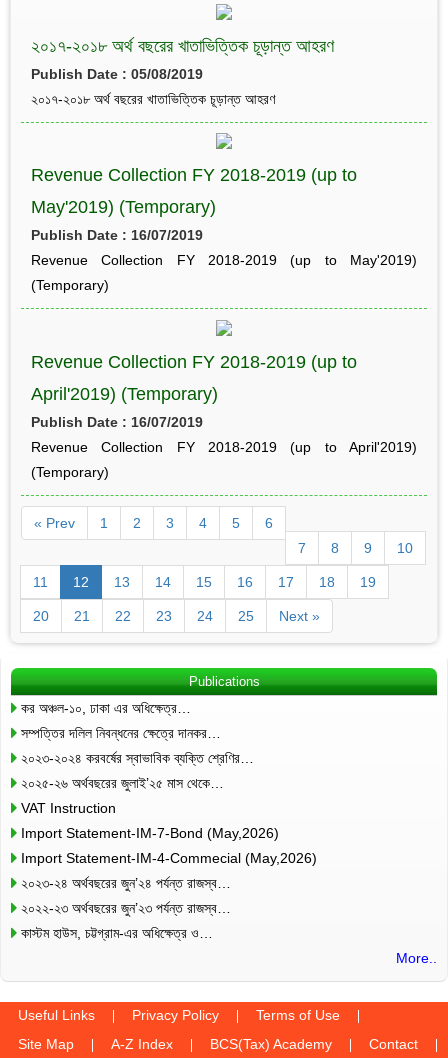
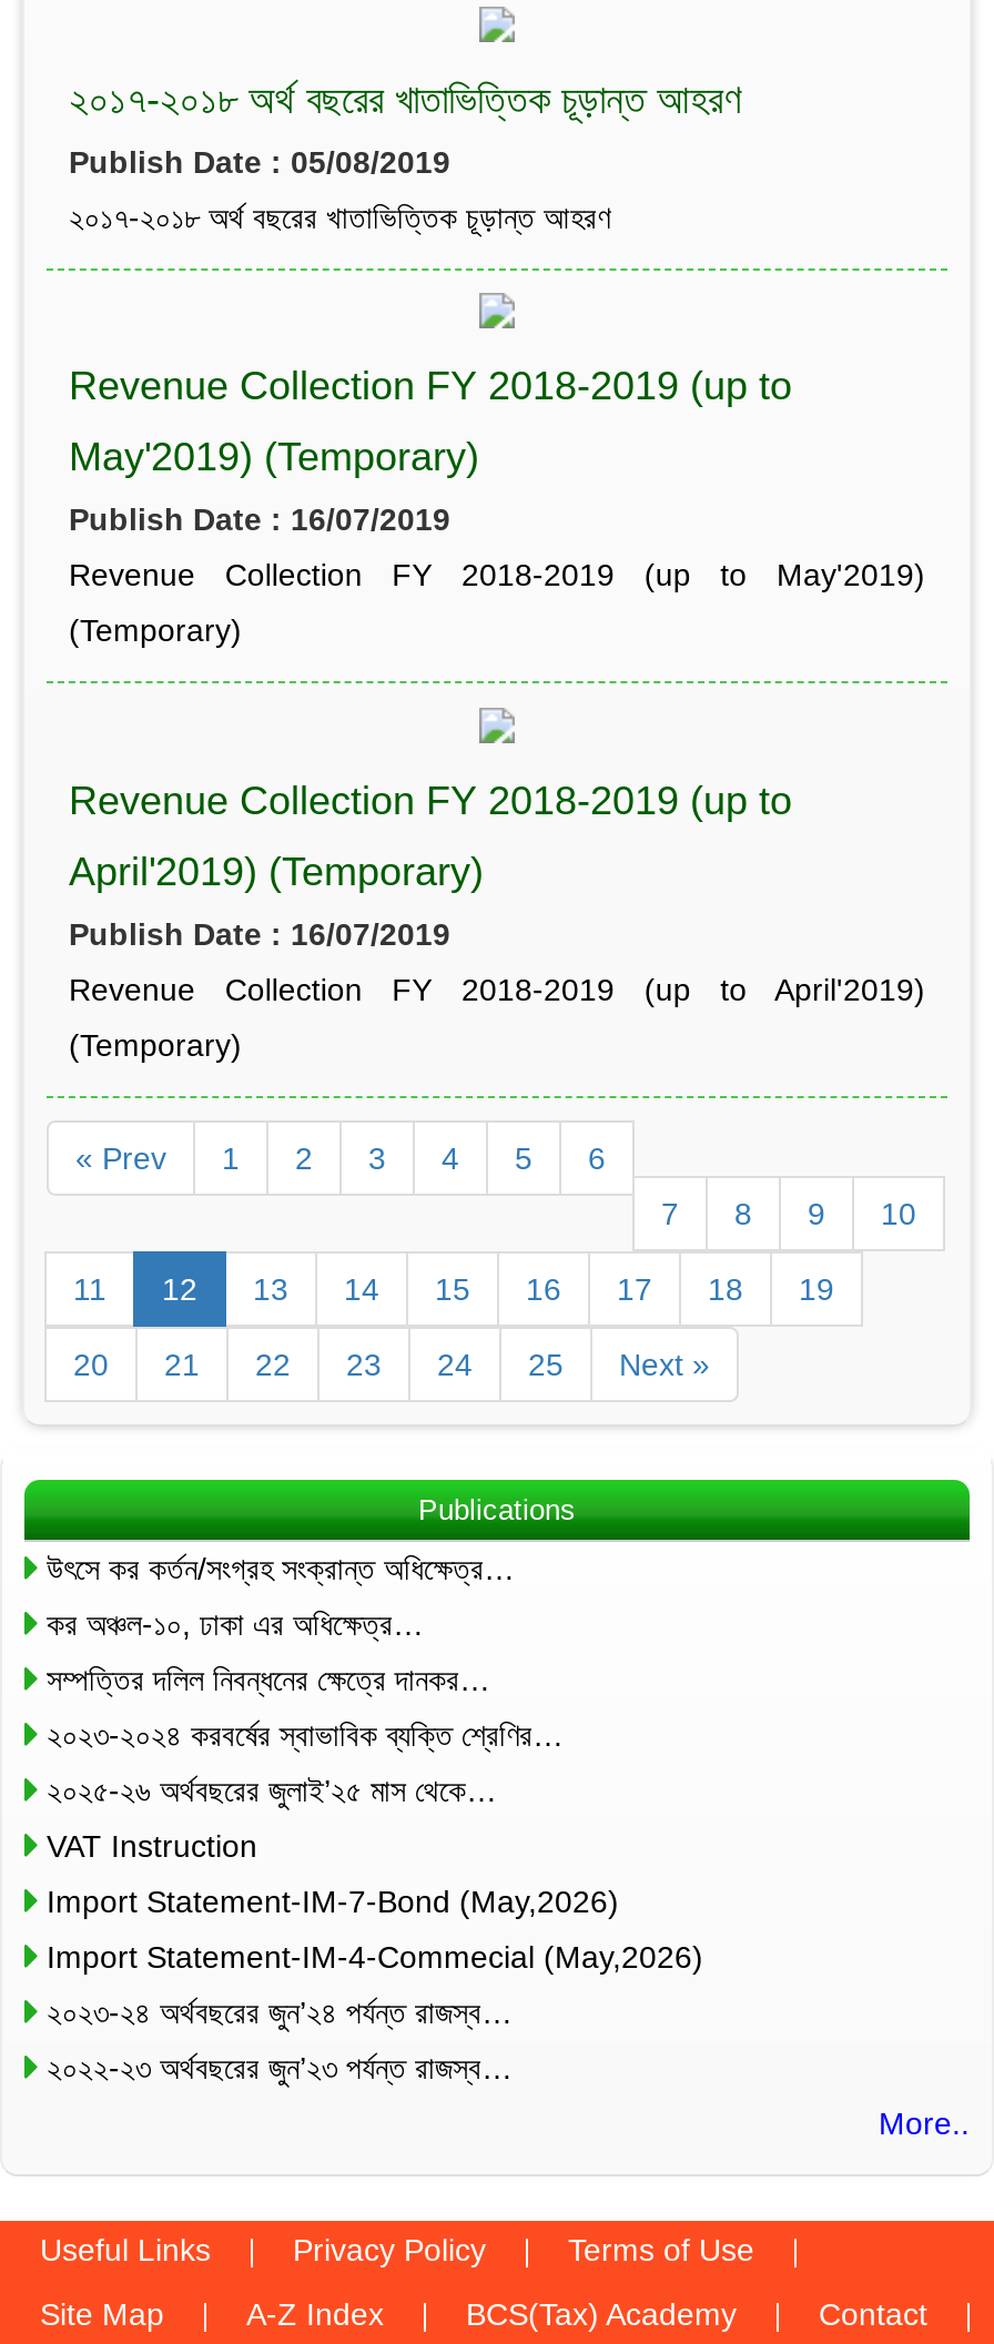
+ উৎসে কর কর্তন/সংগ্রহ সংক্রান্ত অধিক্ষেত্র…

moved down: কর অঞ্চল-১০, ঢাকা এর অধিক্ষেত্র… | সম্পত্তির দলিল নিবন্ধনের ক্ষেত্রে দানকর… | ২০২৩-২০২৪ করবর্ষের স্বাভাবিক ব্যক্তি শ্রেণির… | ... | ২০২৩-২৪ অর্থবছরের জুন’২৪ পর্যন্ত রাজস্ব… | ২০২২-২৩ অর্থবছরের জুন’২৩ পর্যন্ত রাজস্ব…

- কাস্টম হাউস, চট্টগ্রাম-এর অধিক্ষেত্র ও…
